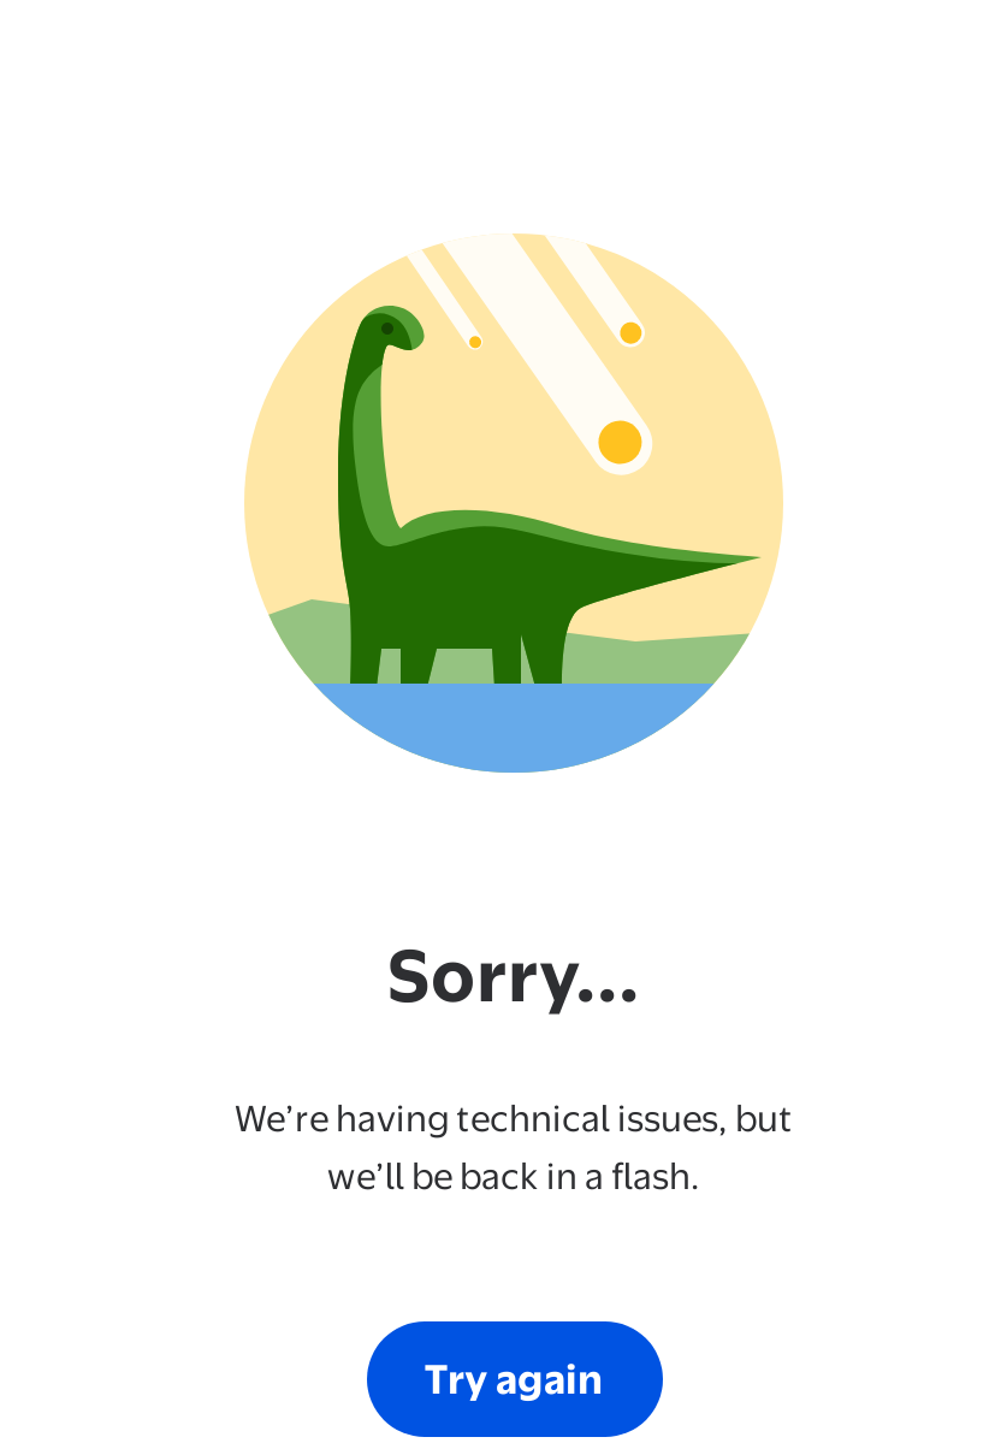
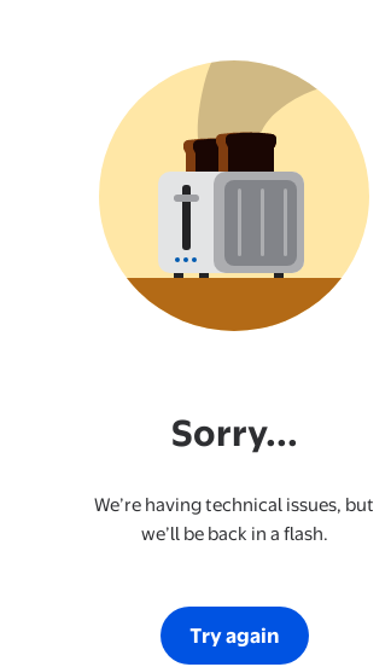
- [image]
+ [image]
